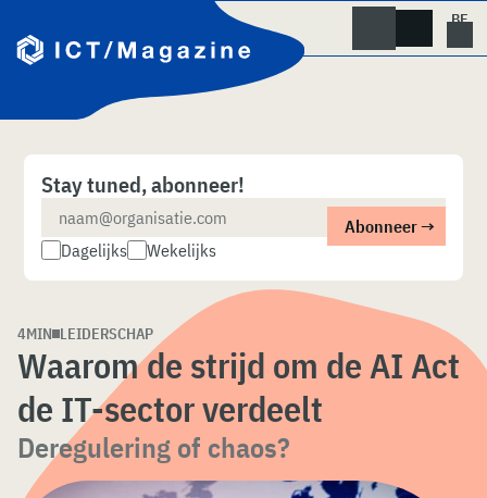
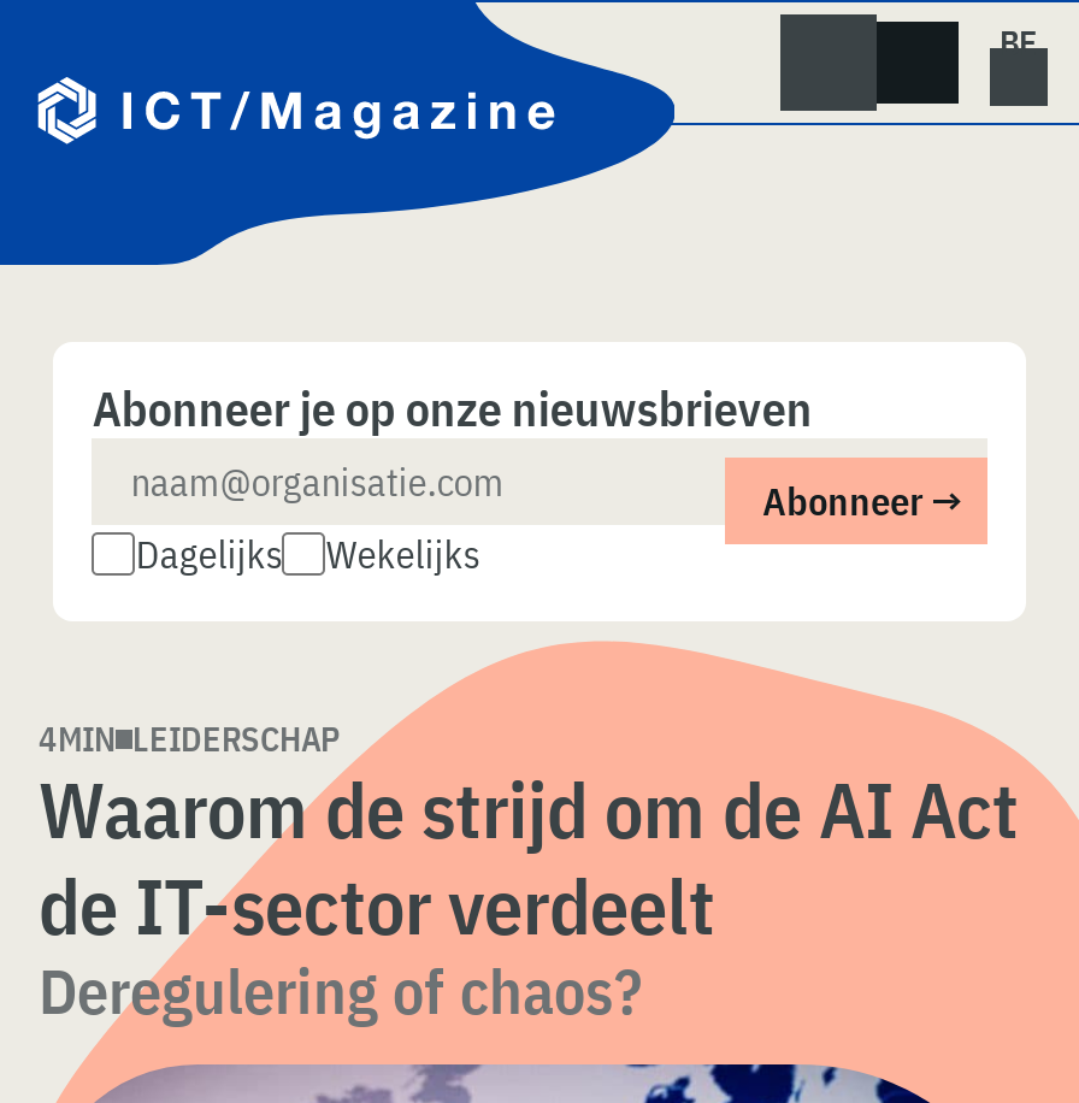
- Stay tuned, abonneer!
+ Abonneer je op onze nieuwsbrieven
